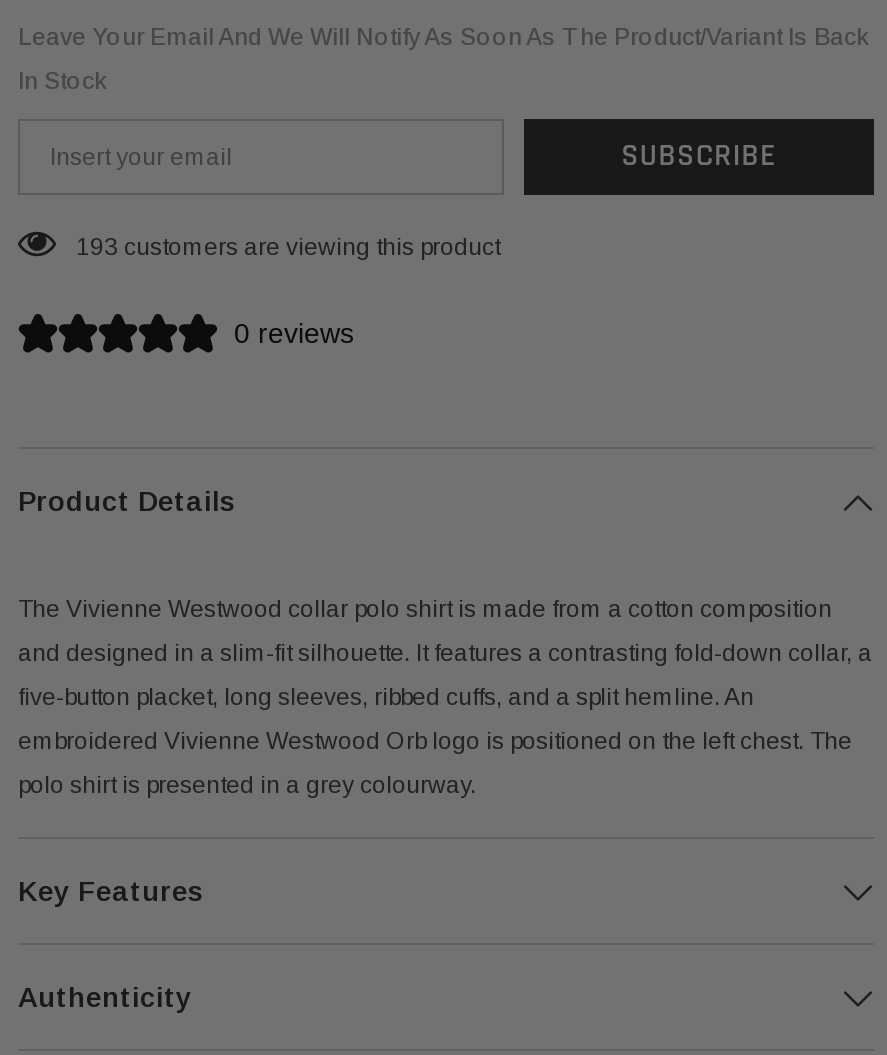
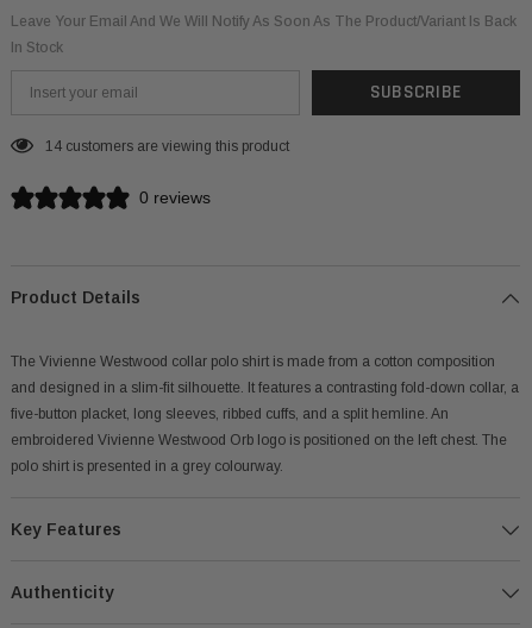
- 193 customers are viewing this product
+ 14 customers are viewing this product
